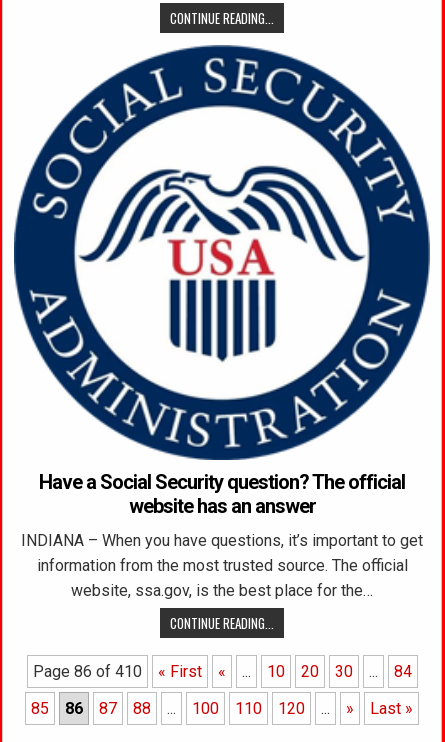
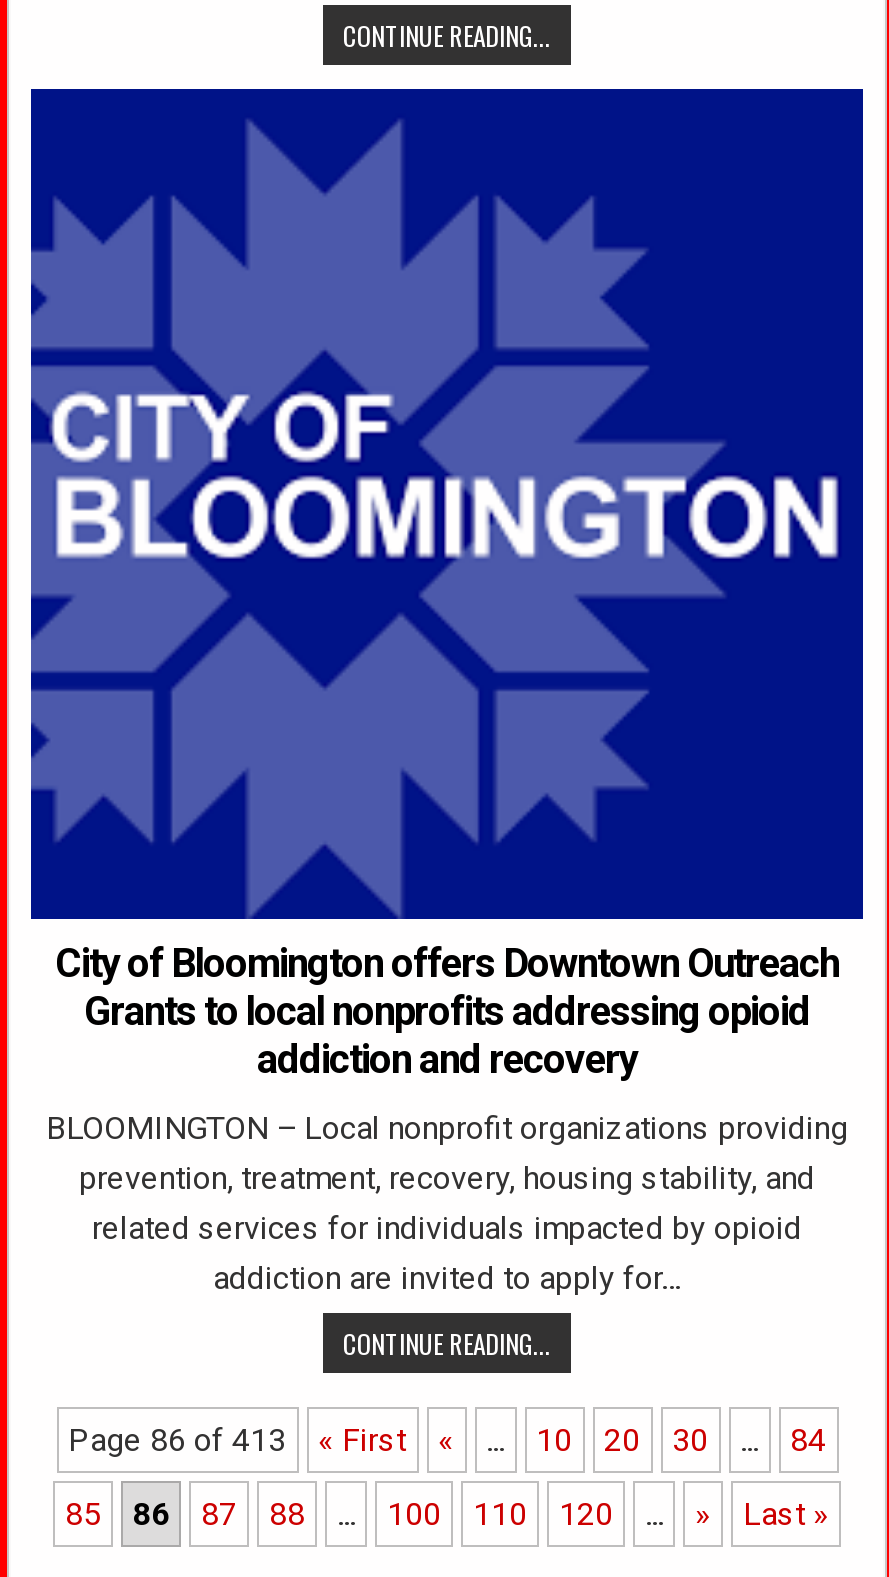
- [image]
+ [image]

- Have a Social Security question? The official
- website has an answer
+ City of Bloomington offers Downtown Outreach
+ Grants to local nonprofits addressing opioid
+ addiction and recovery

- INDIANA – When you have questions, it’s important to get
- information from the most trusted source. The official
- website, ssa.gov, is the best place for the…
+ BLOOMINGTON – Local nonprofit organizations providing
+ prevention, treatment, recovery, housing stability, and
+ related services for individuals impacted by opioid
+ addiction are invited to apply for…

- Page 86 of 410
+ Page 86 of 413
